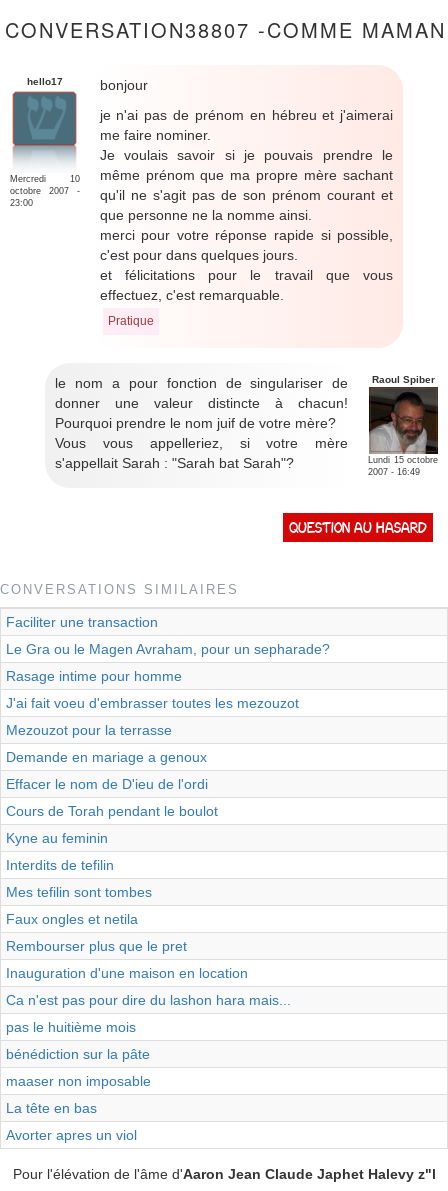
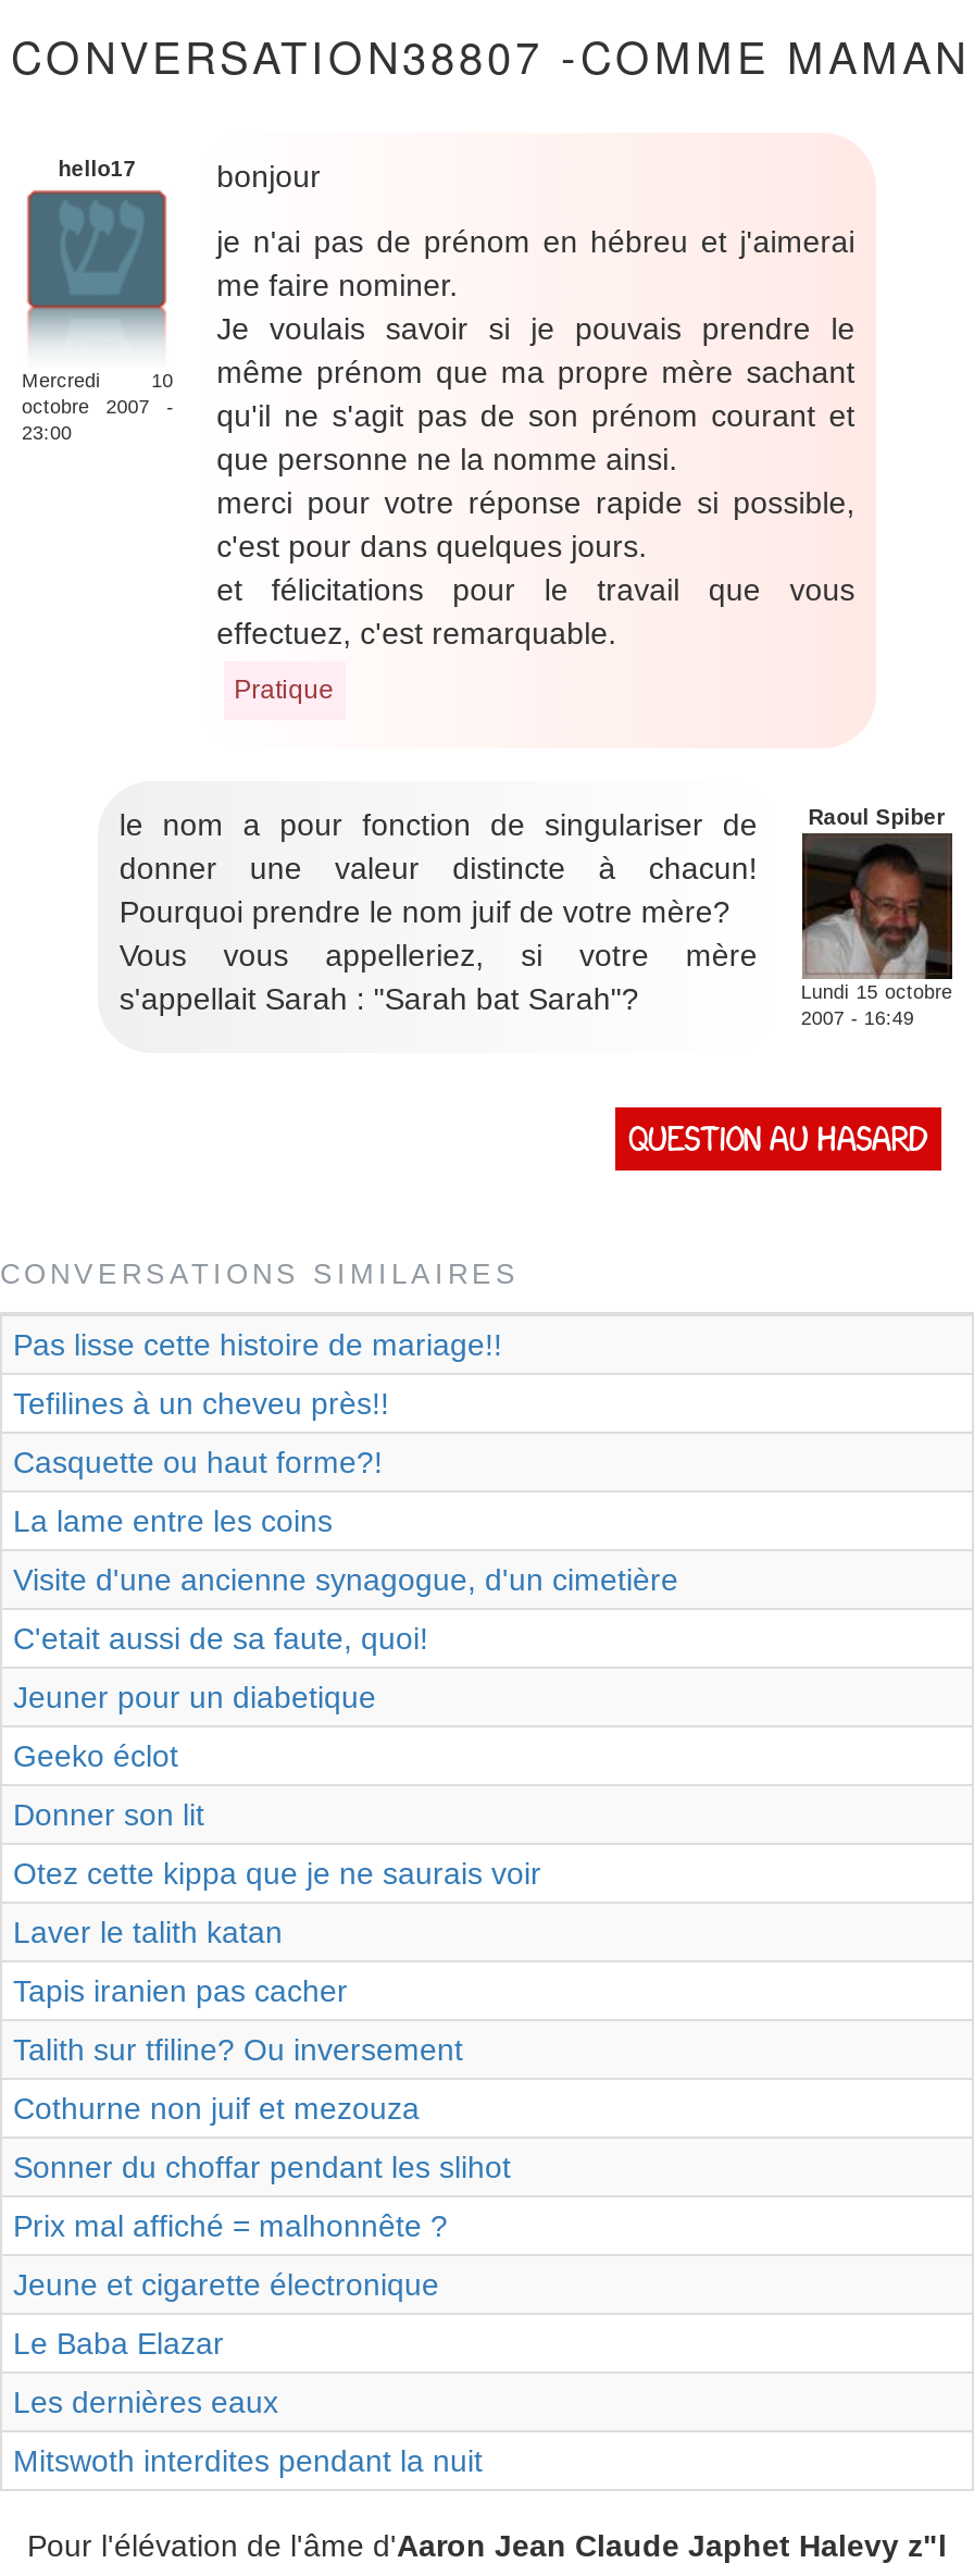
- Faciliter une transaction
+ Pas lisse cette histoire de mariage!!

- Le Gra ou le Magen Avraham, pour un sepharade?
+ Tefilines à un cheveu près!!

- Rasage intime pour homme
+ Casquette ou haut forme?!

- J'ai fait voeu d'embrasser toutes les mezouzot
+ La lame entre les coins

- Mezouzot pour la terrasse
+ Visite d'une ancienne synagogue, d'un cimetière

- Demande en mariage a genoux
+ C'etait aussi de sa faute, quoi!

- Effacer le nom de D'ieu de l'ordi
+ Jeuner pour un diabetique

- Cours de Torah pendant le boulot
+ Geeko éclot

- Kyne au feminin
+ Donner son lit

- Interdits de tefilin
+ Otez cette kippa que je ne saurais voir

- Mes tefilin sont tombes
+ Laver le talith katan

- Faux ongles et netila
+ Tapis iranien pas cacher

- Rembourser plus que le pret
+ Talith sur tfiline? Ou inversement

- Inauguration d'une maison en location
+ Cothurne non juif et mezouza

- Ca n'est pas pour dire du lashon hara mais...
+ Sonner du choffar pendant les slihot

- pas le huitième mois
+ Prix mal affiché = malhonnête ?

- bénédiction sur la pâte
+ Jeune et cigarette électronique

- maaser non imposable
+ Le Baba Elazar

- La tête en bas
+ Les dernières eaux

- Avorter apres un viol
+ Mitswoth interdites pendant la nuit
